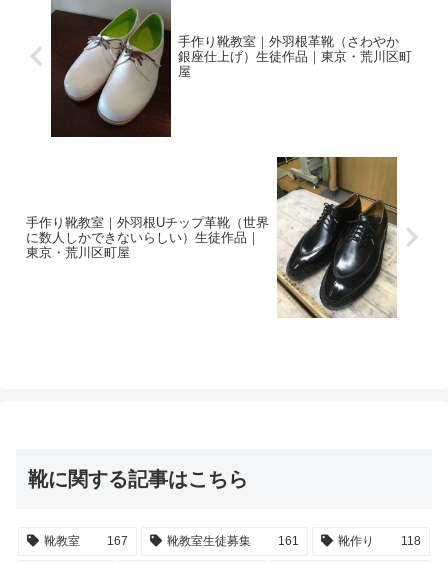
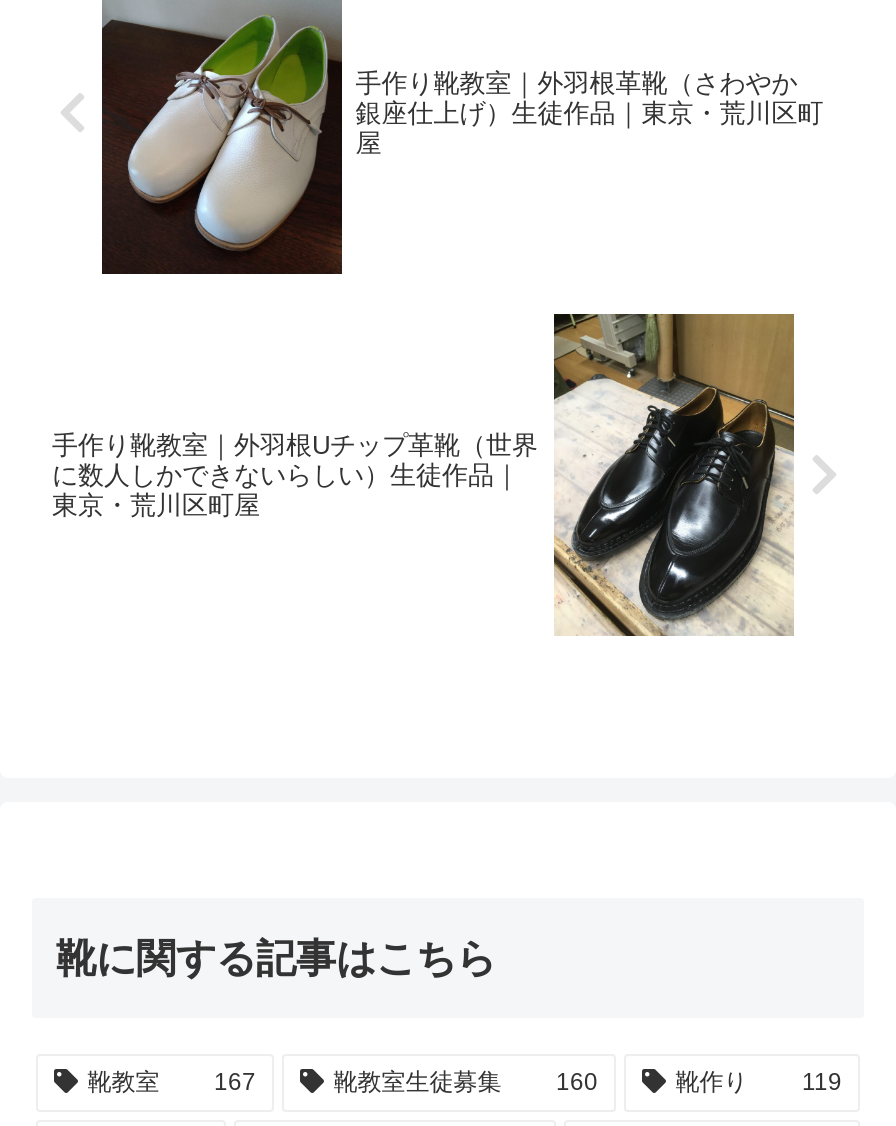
- 靴教室生徒募集 161
+ 靴教室生徒募集 160

- 118
+ 119
